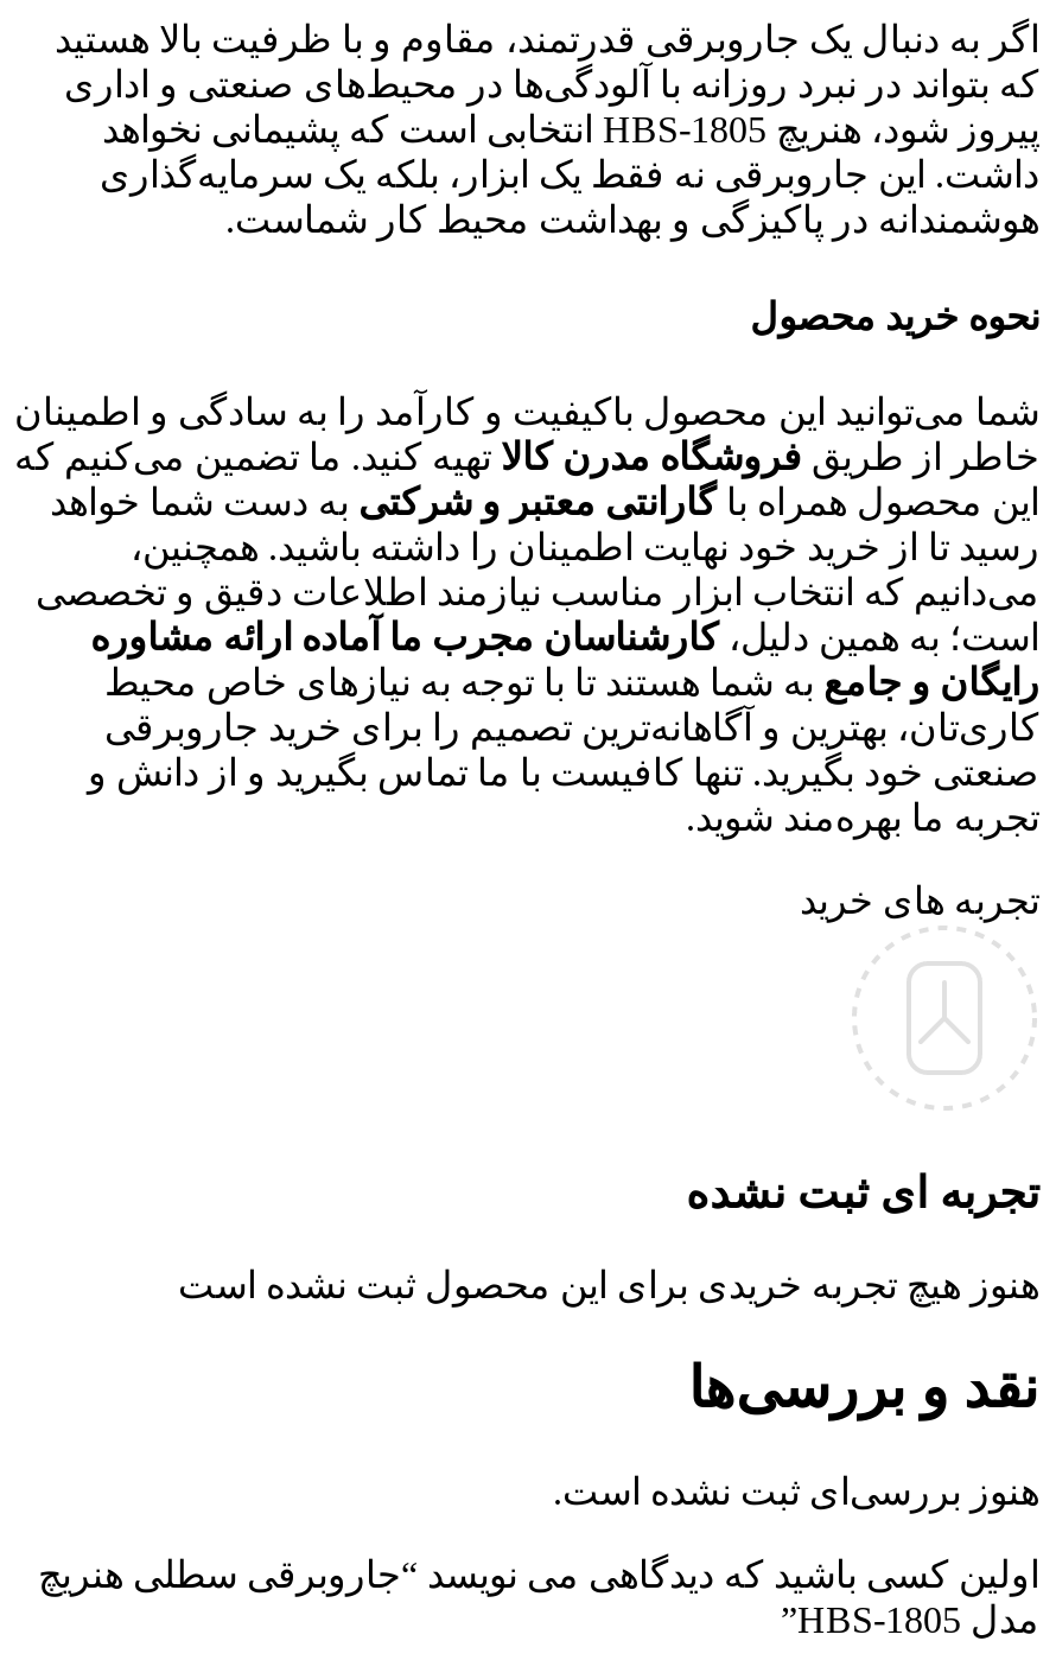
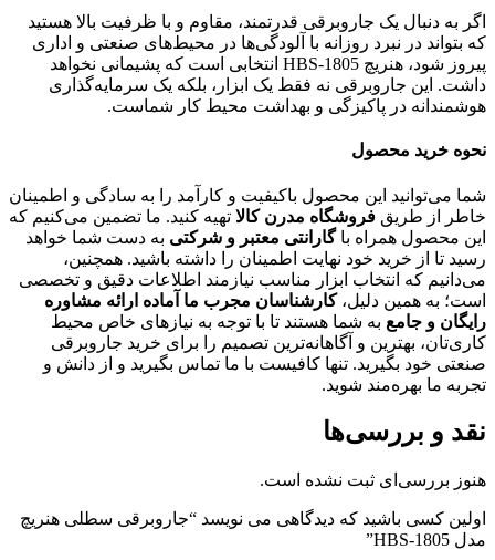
- تجربه های خرید

- تجربه ای ثبت نشده
- هنوز هیچ تجربه خریدی برای این محصول ثبت نشده است
